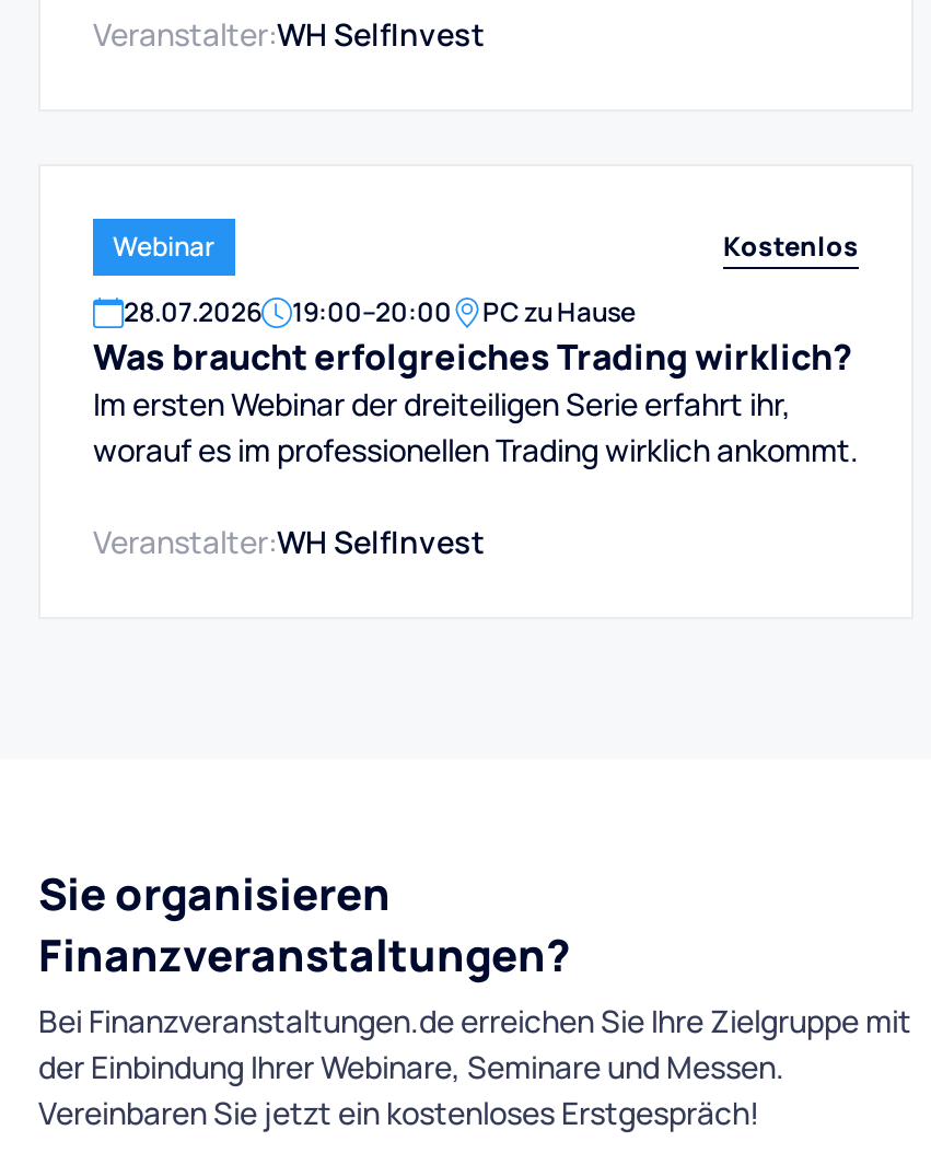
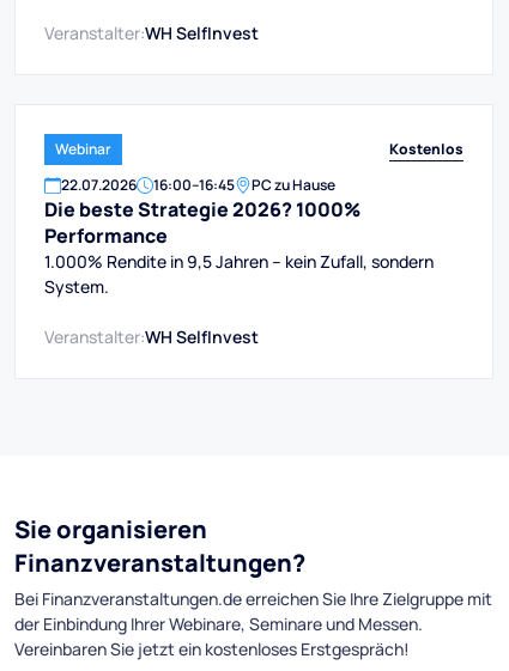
- 28.07.2026
+ 22.07.2026

- 19:00–20:00
+ 16:00–16:45

- Was braucht erfolgreiches Trading wirklich?
- Im ersten Webinar der dreiteiligen Serie erfahrt ihr,
- worauf es im professionellen Trading wirklich ankommt.
+ Die beste Strategie 2026? 1000%
+ Performance
+ 1.000% Rendite in 9,5 Jahren – kein Zufall, sondern
+ System.
